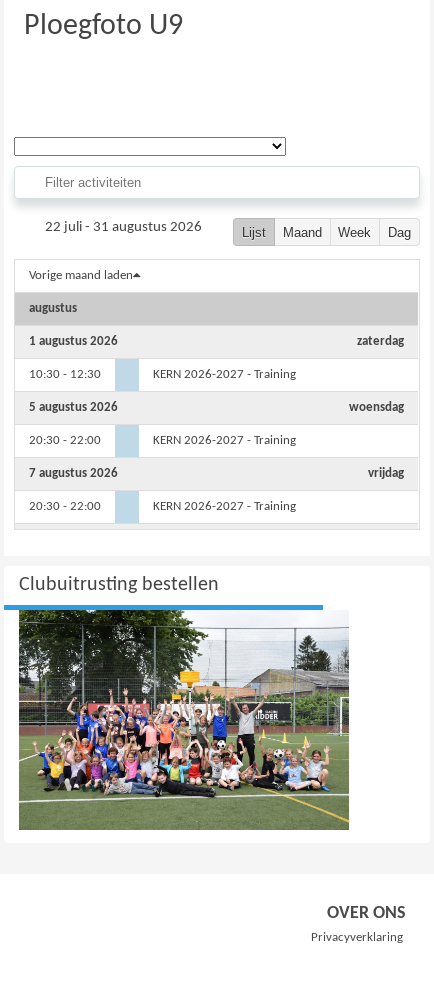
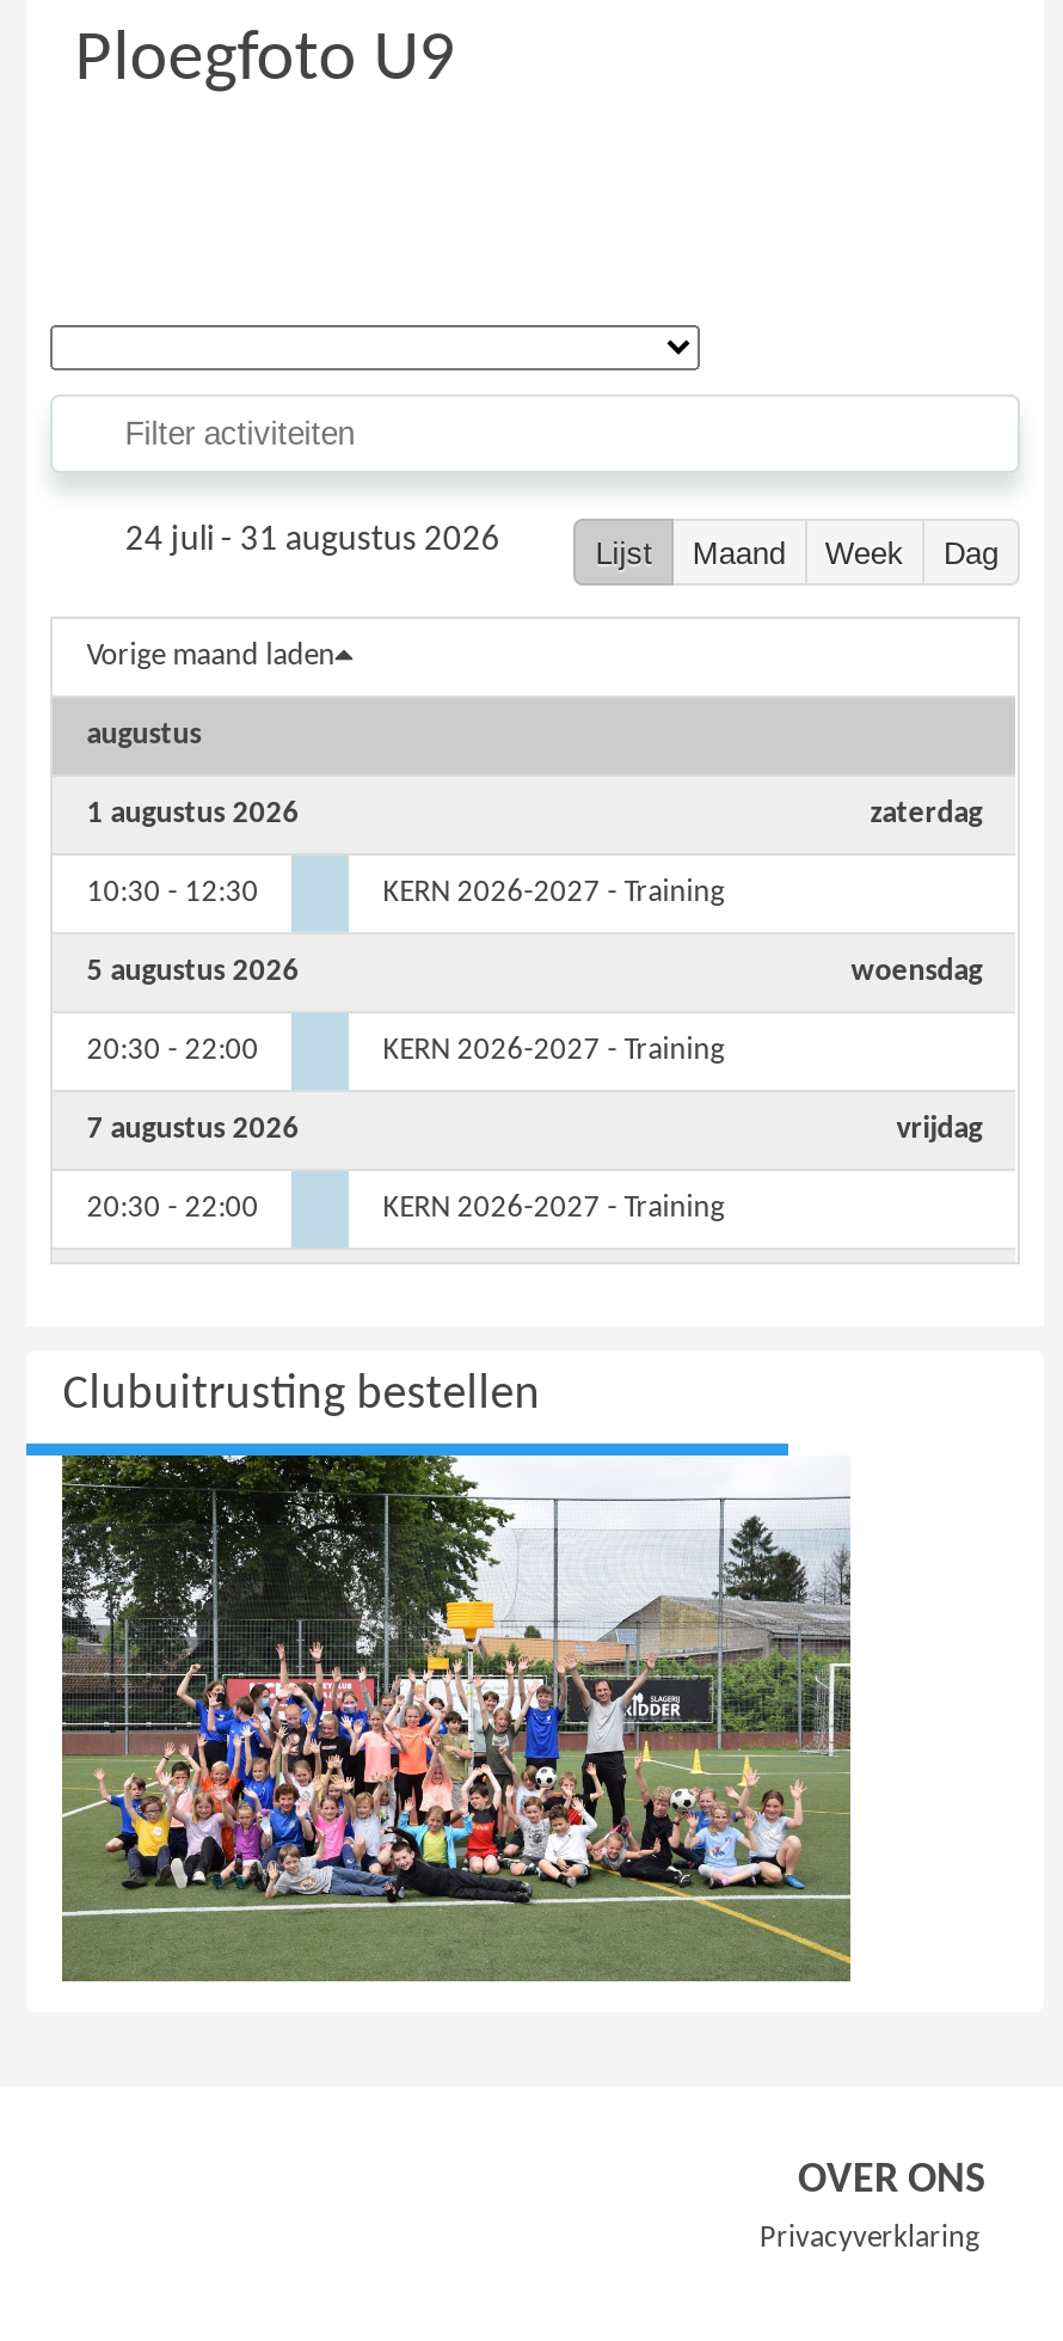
- 22 juli - 31 augustus 2026
+ 24 juli - 31 augustus 2026
